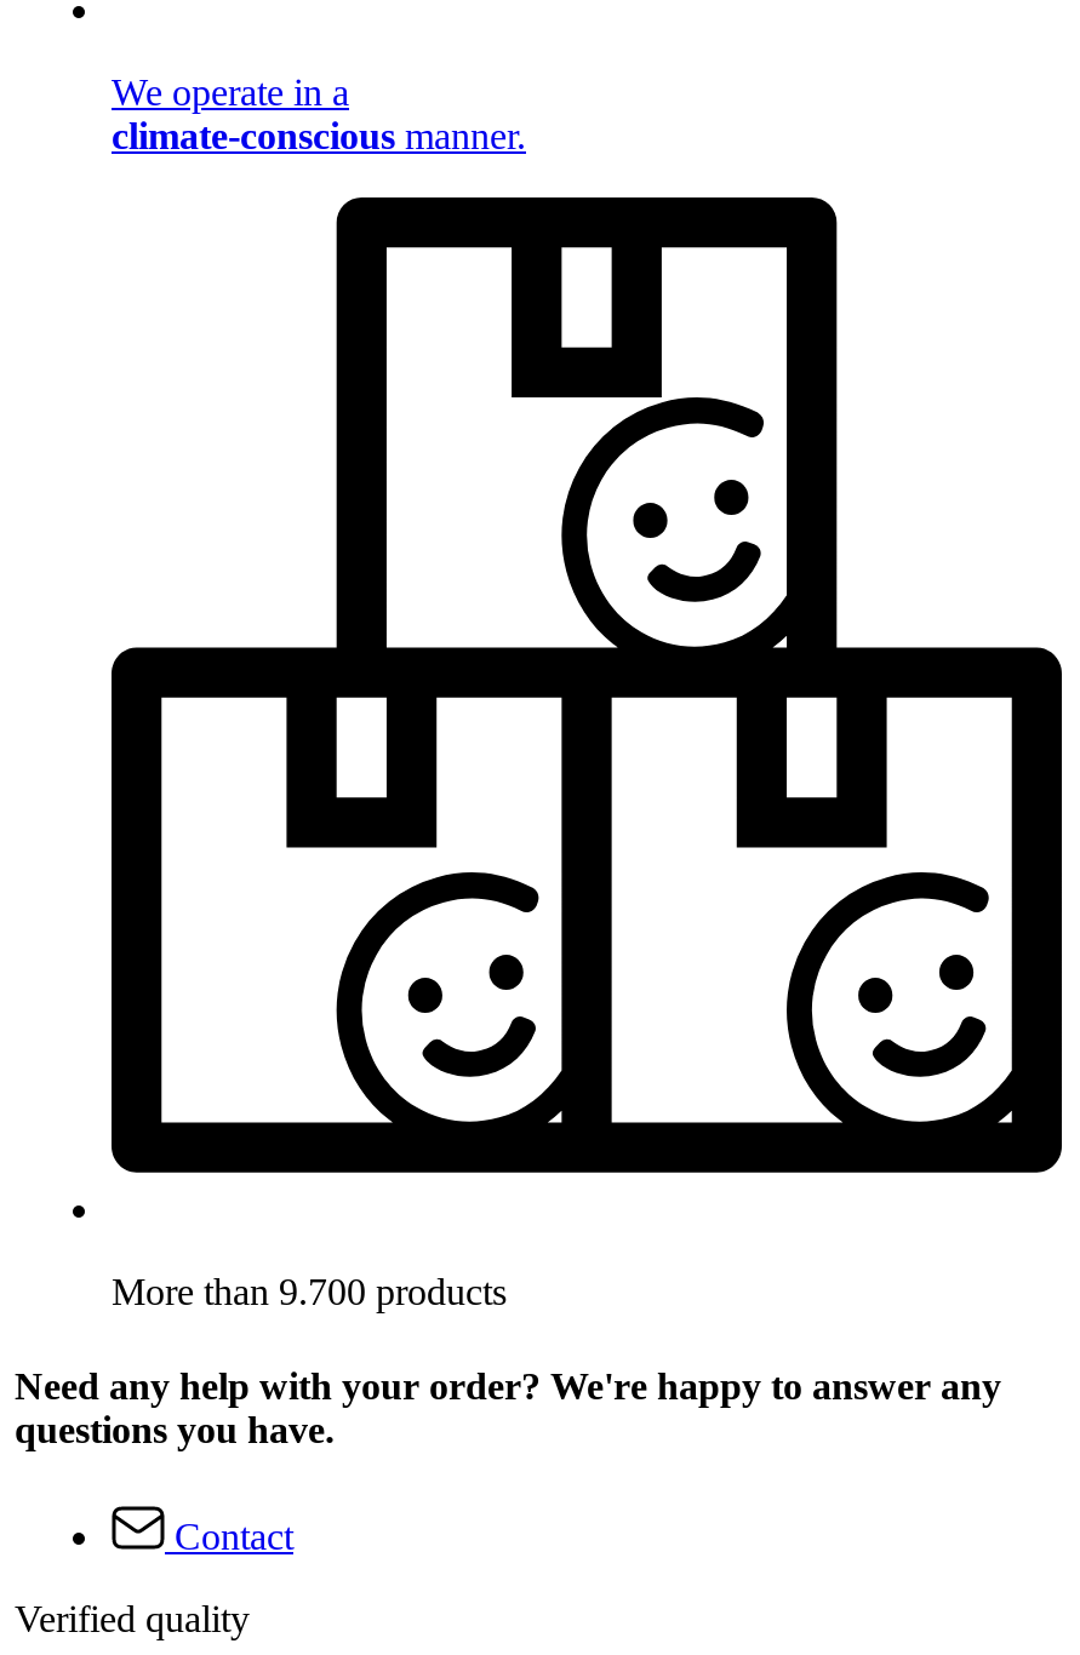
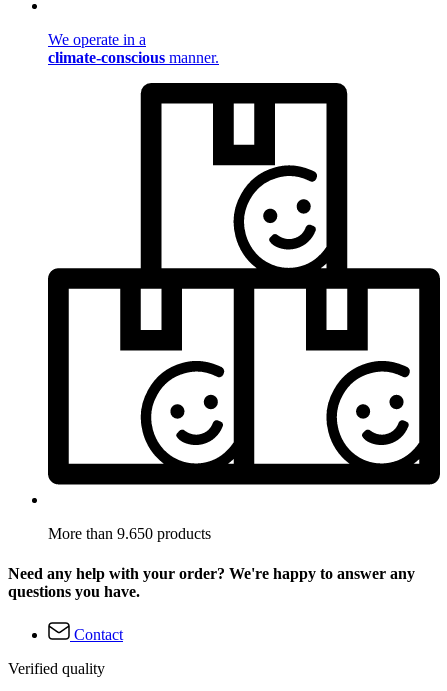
- More than 9.700 products
+ More than 9.650 products
